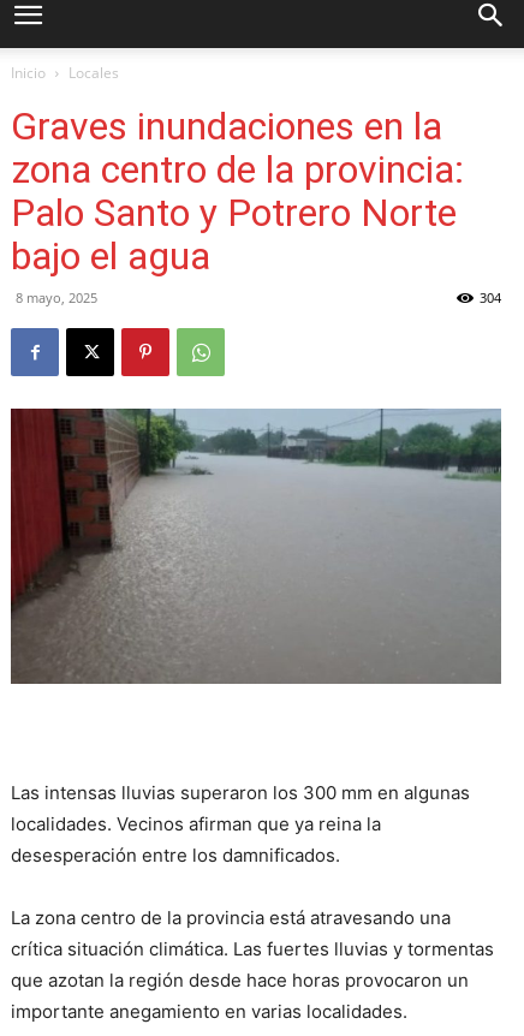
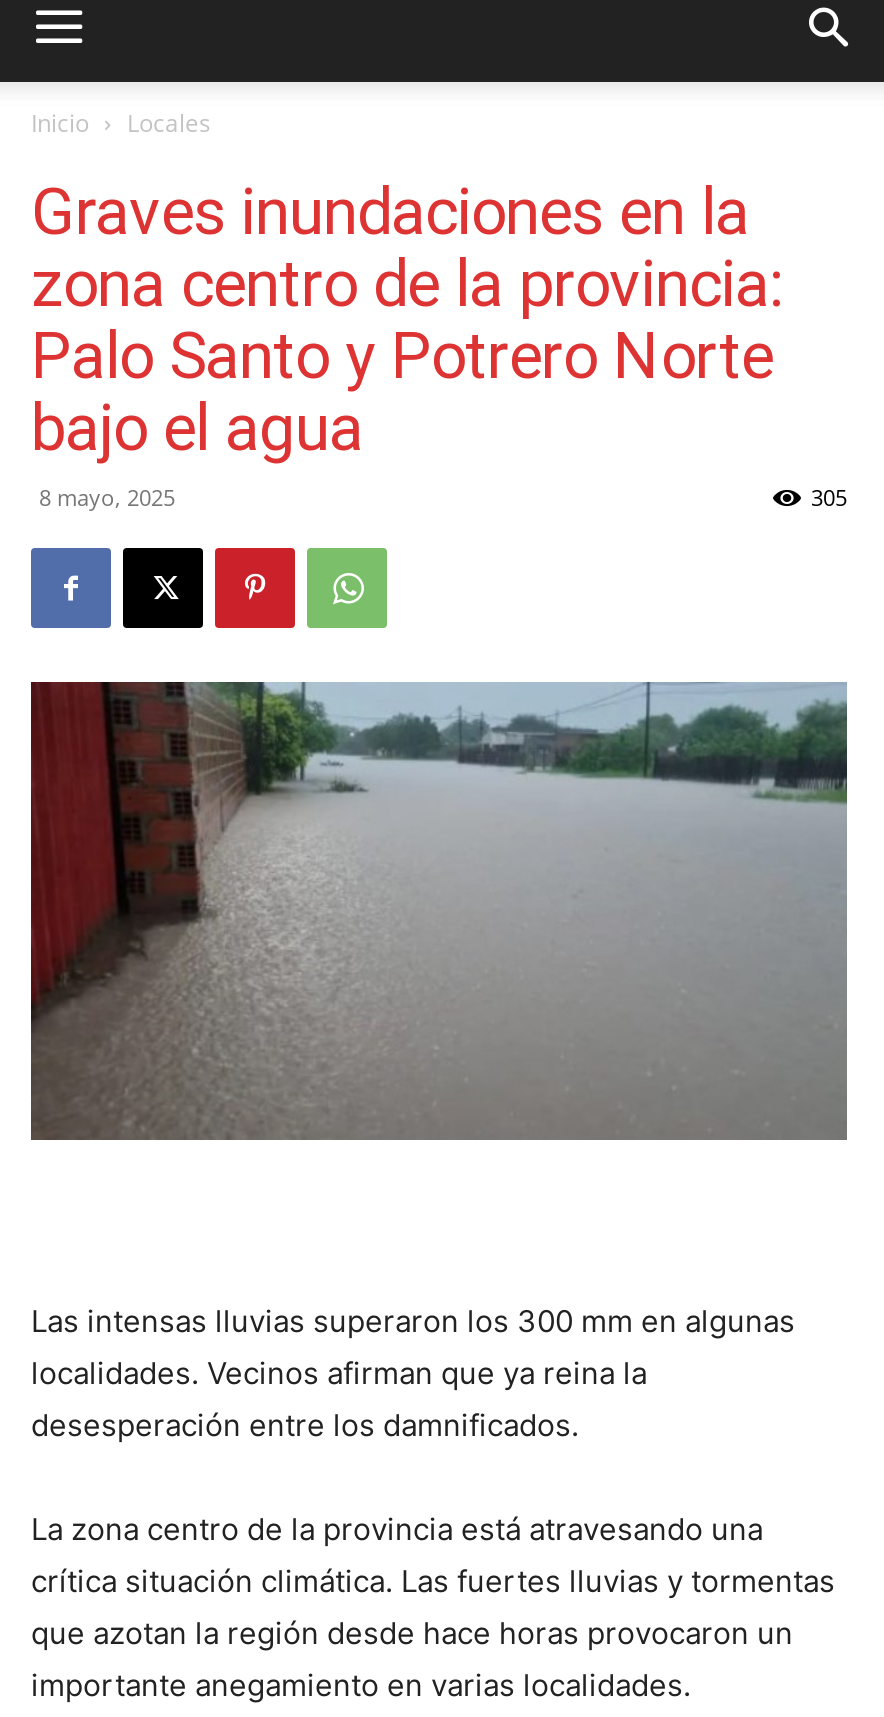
- 304
+ 305
